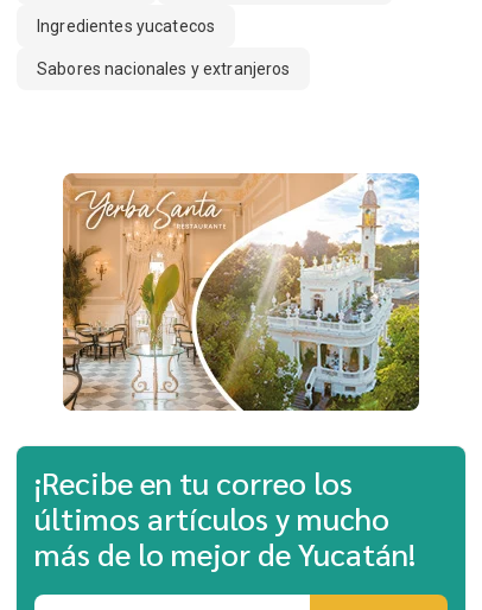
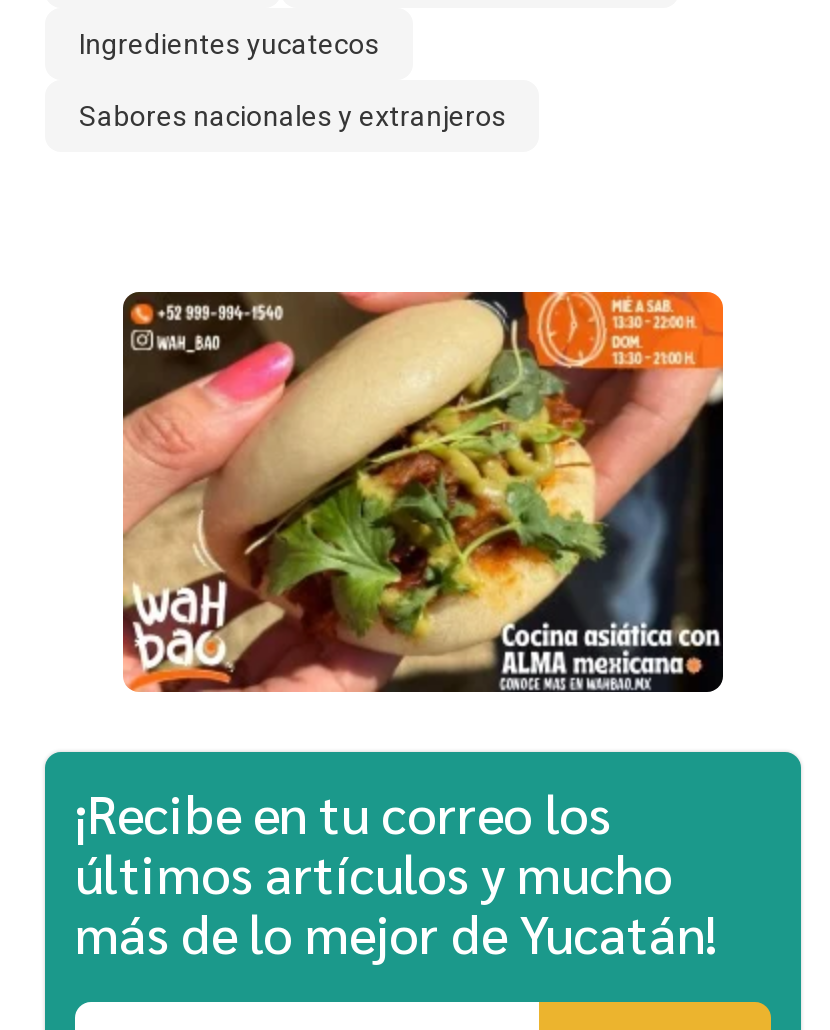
- [image]
+ [image]
